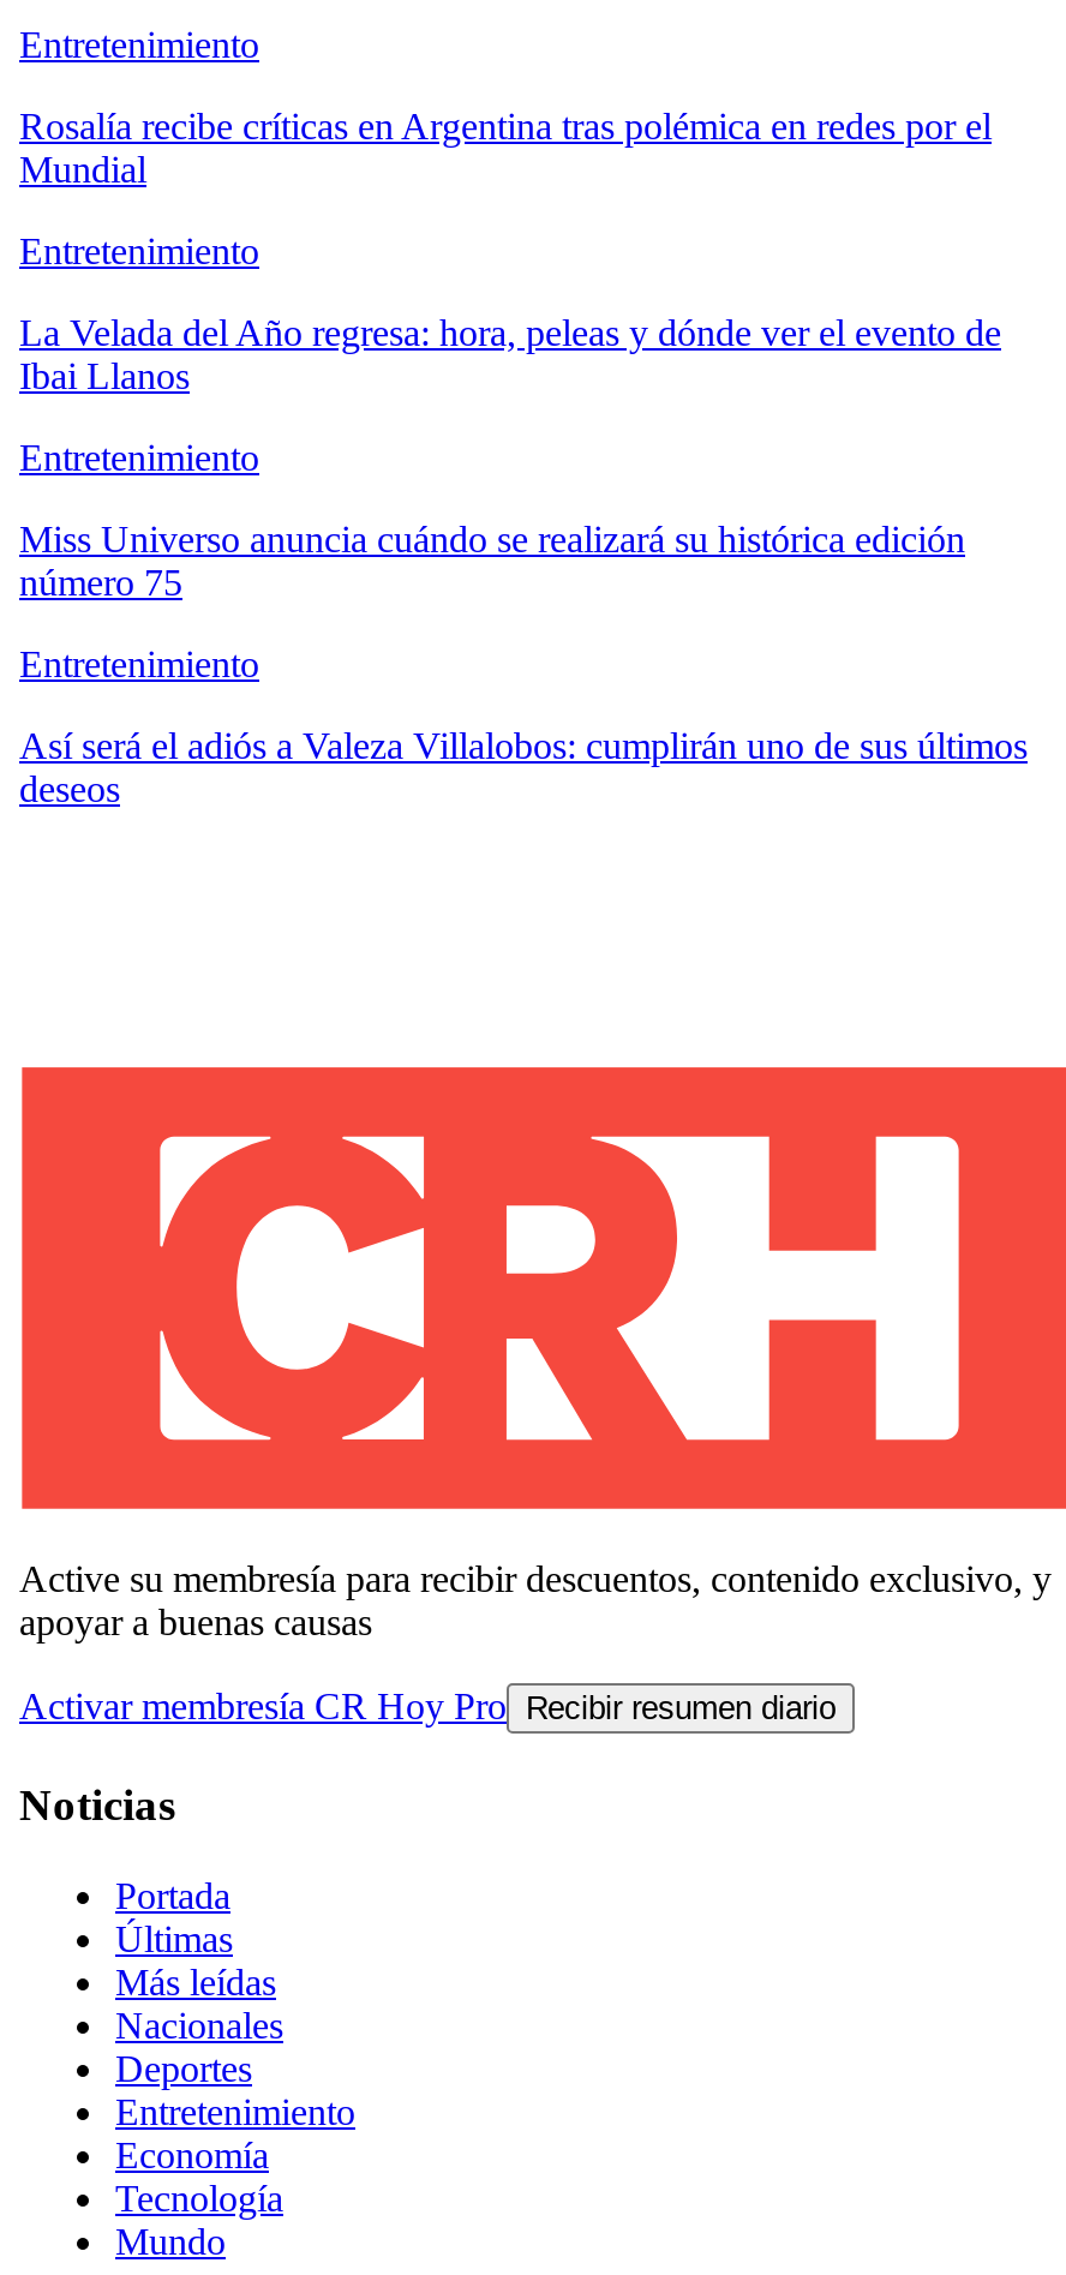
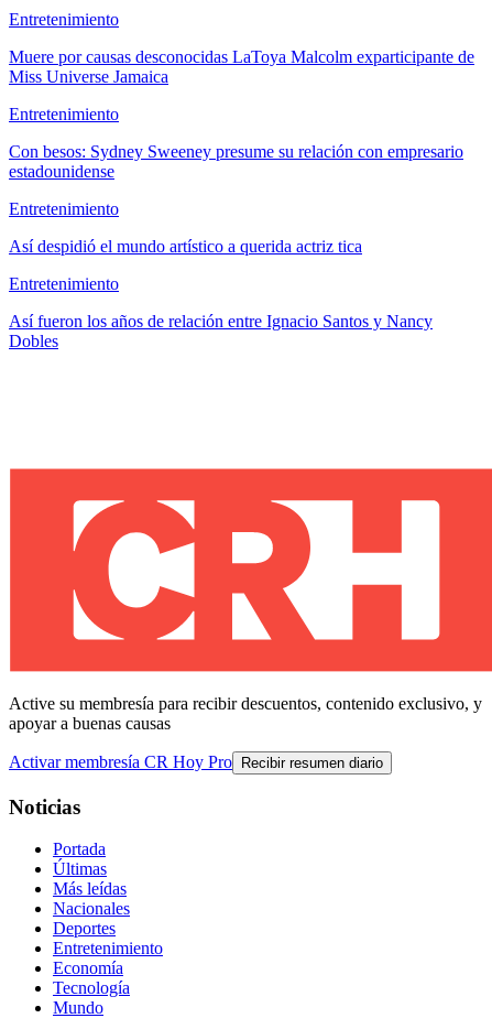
- Rosalía recibe críticas en Argentina tras polémica en redes por el
- Mundial
+ Muere por causas desconocidas LaToya Malcolm exparticipante de
+ Miss Universe Jamaica

- La Velada del Año regresa: hora, peleas y dónde ver el evento de
- Ibai Llanos
+ Con besos: Sydney Sweeney presume su relación con empresario
+ estadounidense

- Miss Universo anuncia cuándo se realizará su histórica edición
- número 75
+ Así despidió el mundo artístico a querida actriz tica

- Así será el adiós a Valeza Villalobos: cumplirán uno de sus últimos
- deseos
+ Así fueron los años de relación entre Ignacio Santos y Nancy
+ Dobles
